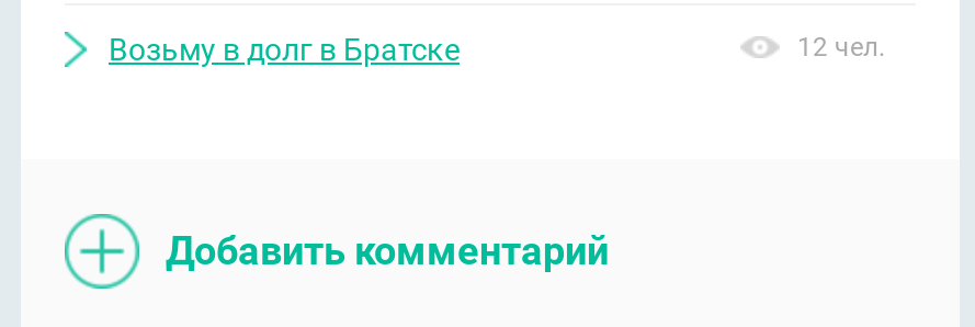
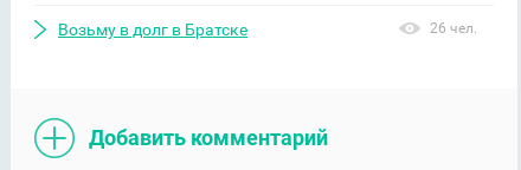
- 12 чел.
+ 26 чел.
